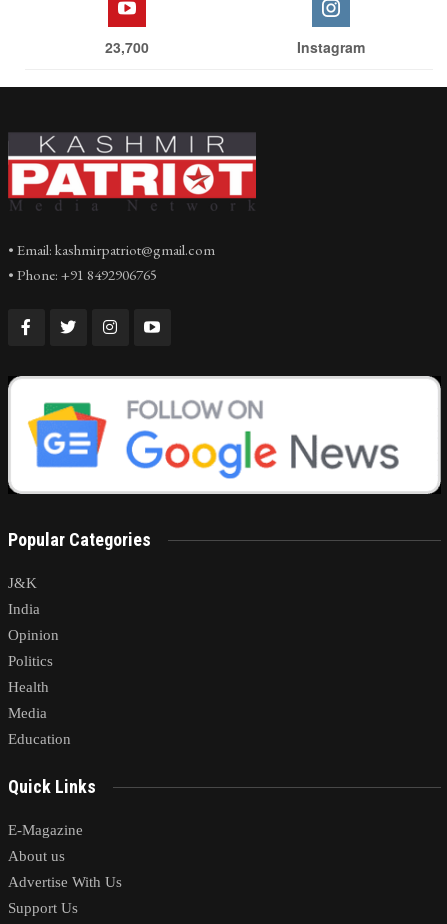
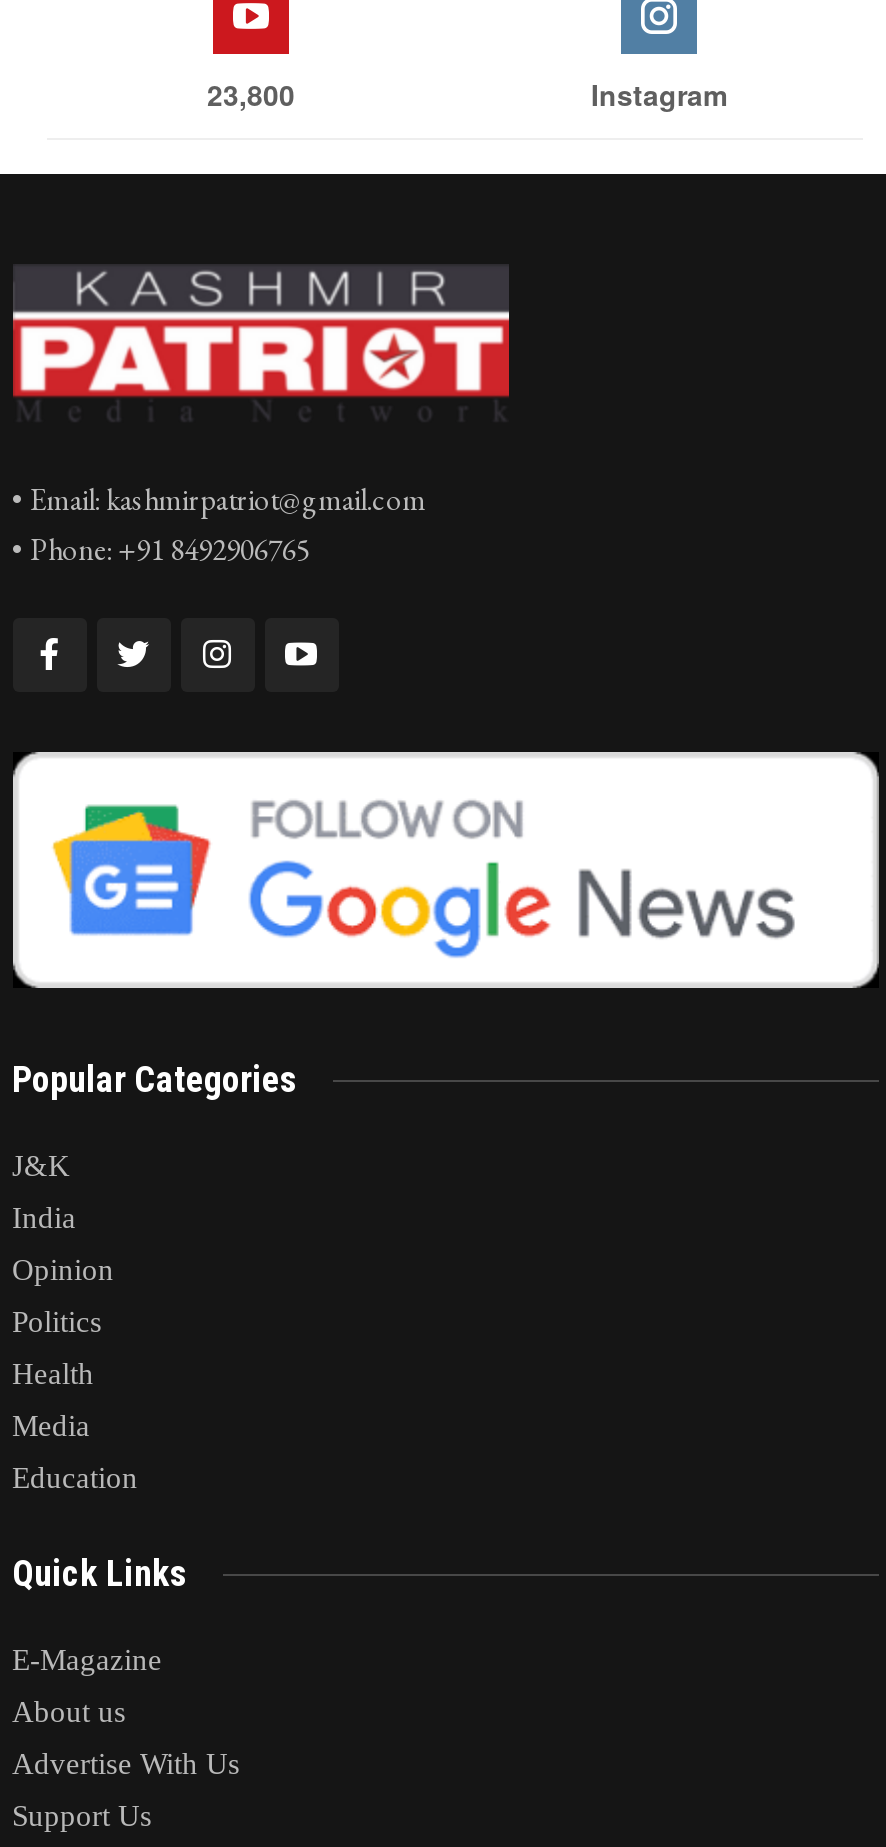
- 23,700
+ 23,800
